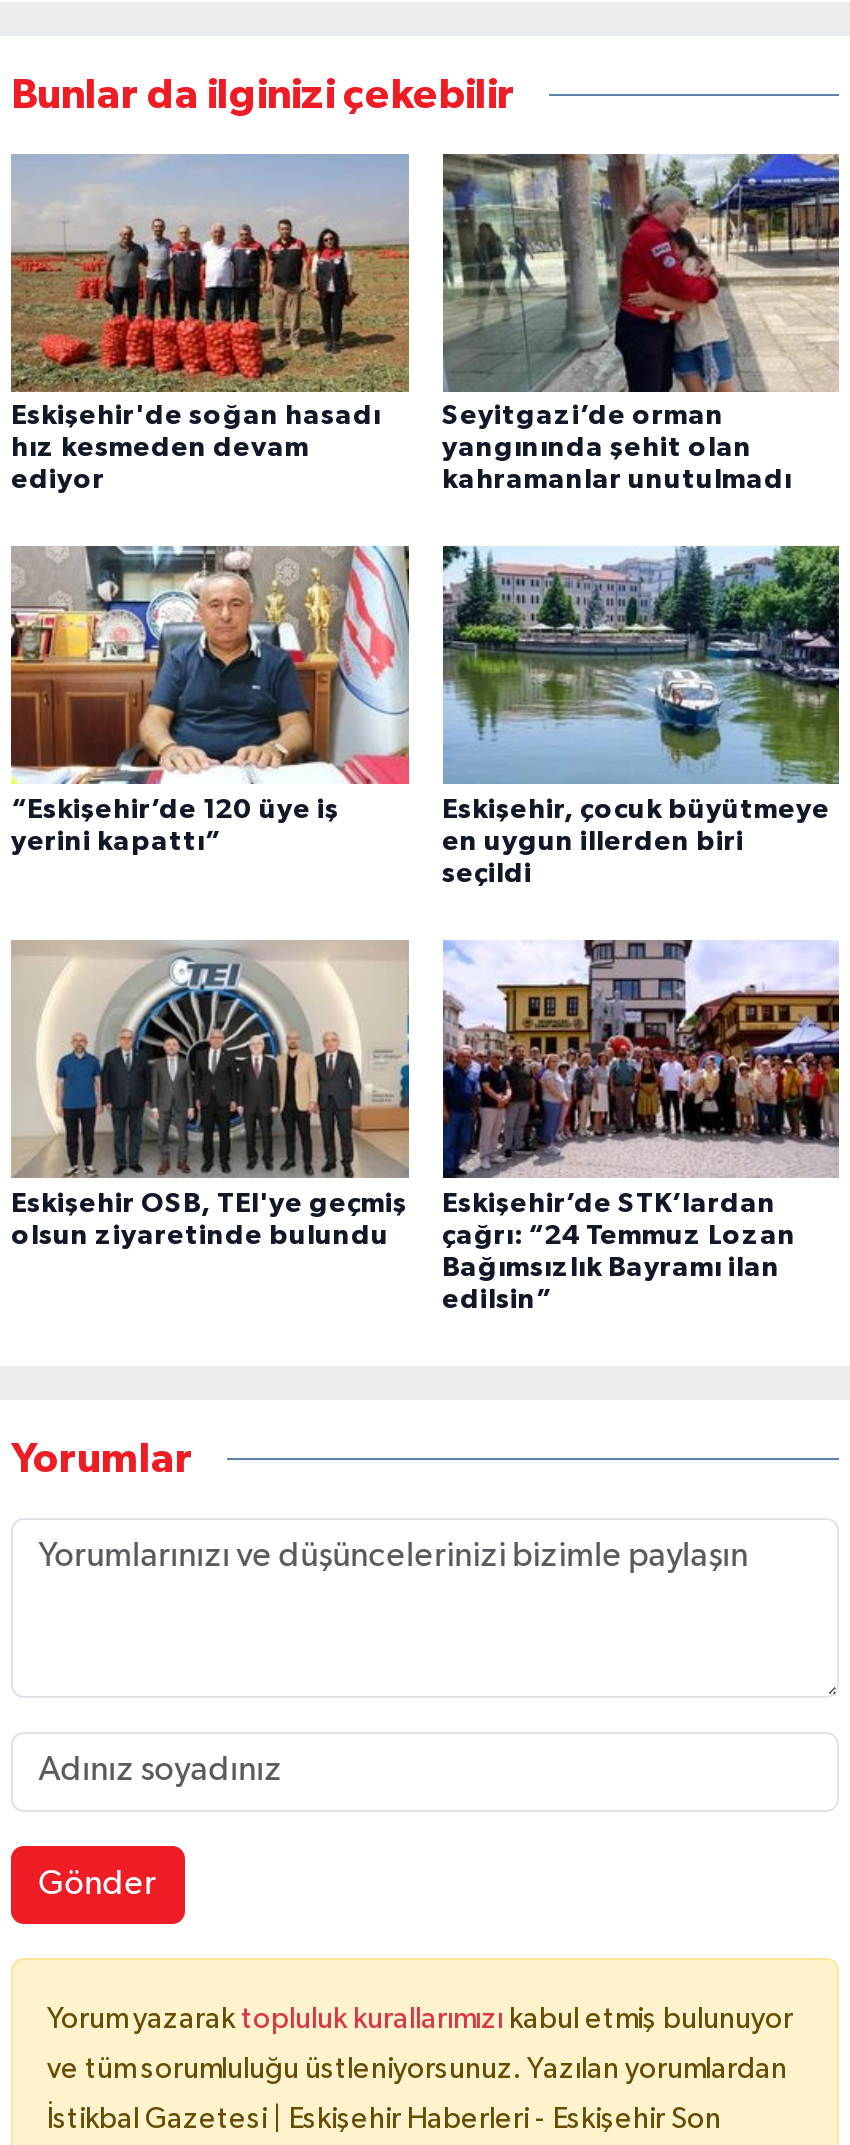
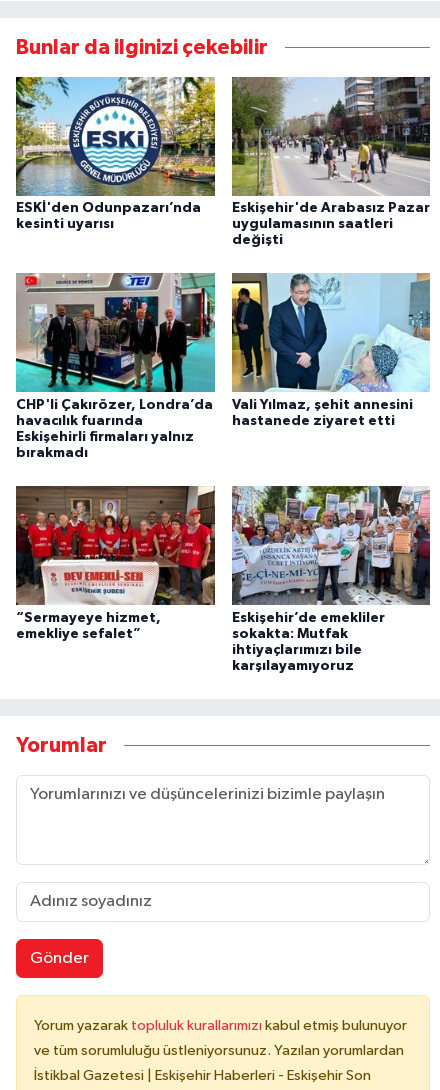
- [image]
- Eskişehir'de soğan hasadı
- hız kesmeden devam
- ediyor
+ [image]
+ ESKİ'den Odunpazarı’nda
+ kesinti uyarısı

- [image]
- Seyitgazi’de orman
- yangınında şehit olan
- kahramanlar unutulmadı
+ [image]
+ Eskişehir'de Arabasız Pazar
+ uygulamasının saatleri
+ değişti

- [image]
- “Eskişehir’de 120 üye iş
- yerini kapattı”
+ [image]
+ CHP'li Çakırözer, Londra’da
+ havacılık fuarında
+ Eskişehirli firmaları yalnız
+ bırakmadı

- [image]
- Eskişehir, çocuk büyütmeye
- en uygun illerden biri
- seçildi
+ [image]
+ Vali Yılmaz, şehit annesini
+ hastanede ziyaret etti

- [image]
- Eskişehir OSB, TEI'ye geçmiş
- olsun ziyaretinde bulundu
+ [image]
+ “Sermayeye hizmet,
+ emekliye sefalet”

- [image]
- Eskişehir’de STK’lardan
- çağrı: “24 Temmuz Lozan
- Bağımsızlık Bayramı ilan
- edilsin”
+ [image]
+ Eskişehir’de emekliler
+ sokakta: Mutfak
+ ihtiyaçlarımızı bile
+ karşılayamıyoruz
